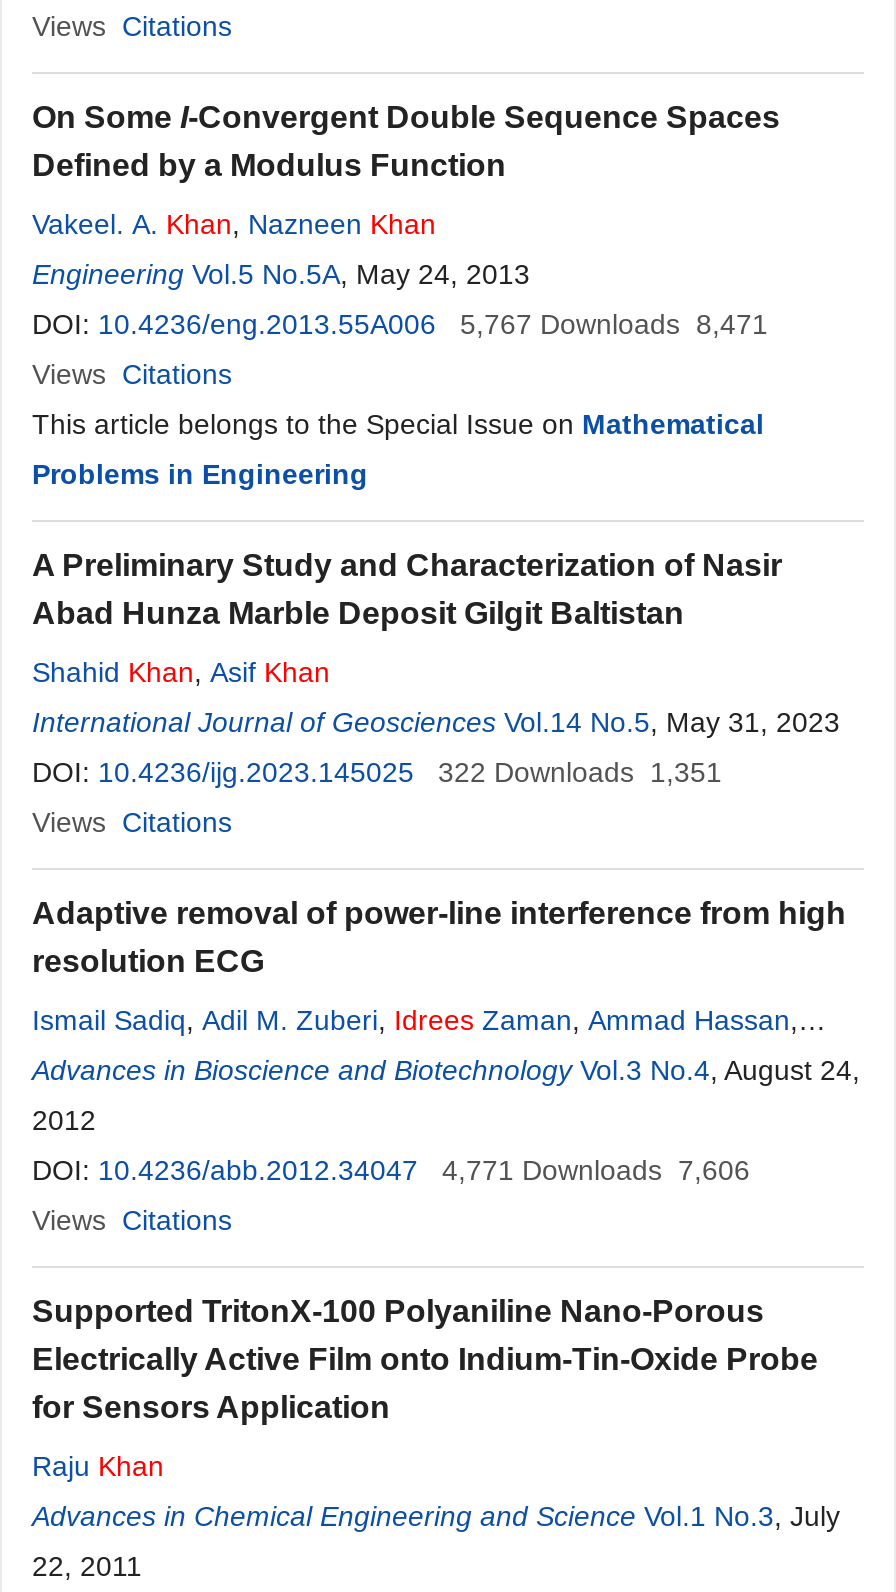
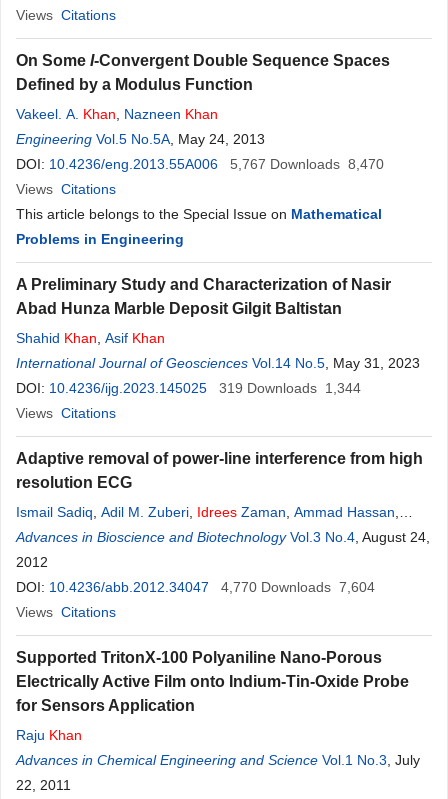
- DOI: 10.4236/eng.2013.55A006 5,767 Downloads 8,471
+ DOI: 10.4236/eng.2013.55A006 5,767 Downloads 8,470

- DOI: 10.4236/ijg.2023.145025 322 Downloads 1,351
+ DOI: 10.4236/ijg.2023.145025 319 Downloads 1,344

- DOI: 10.4236/abb.2012.34047 4,771 Downloads 7,606
+ DOI: 10.4236/abb.2012.34047 4,770 Downloads 7,604
